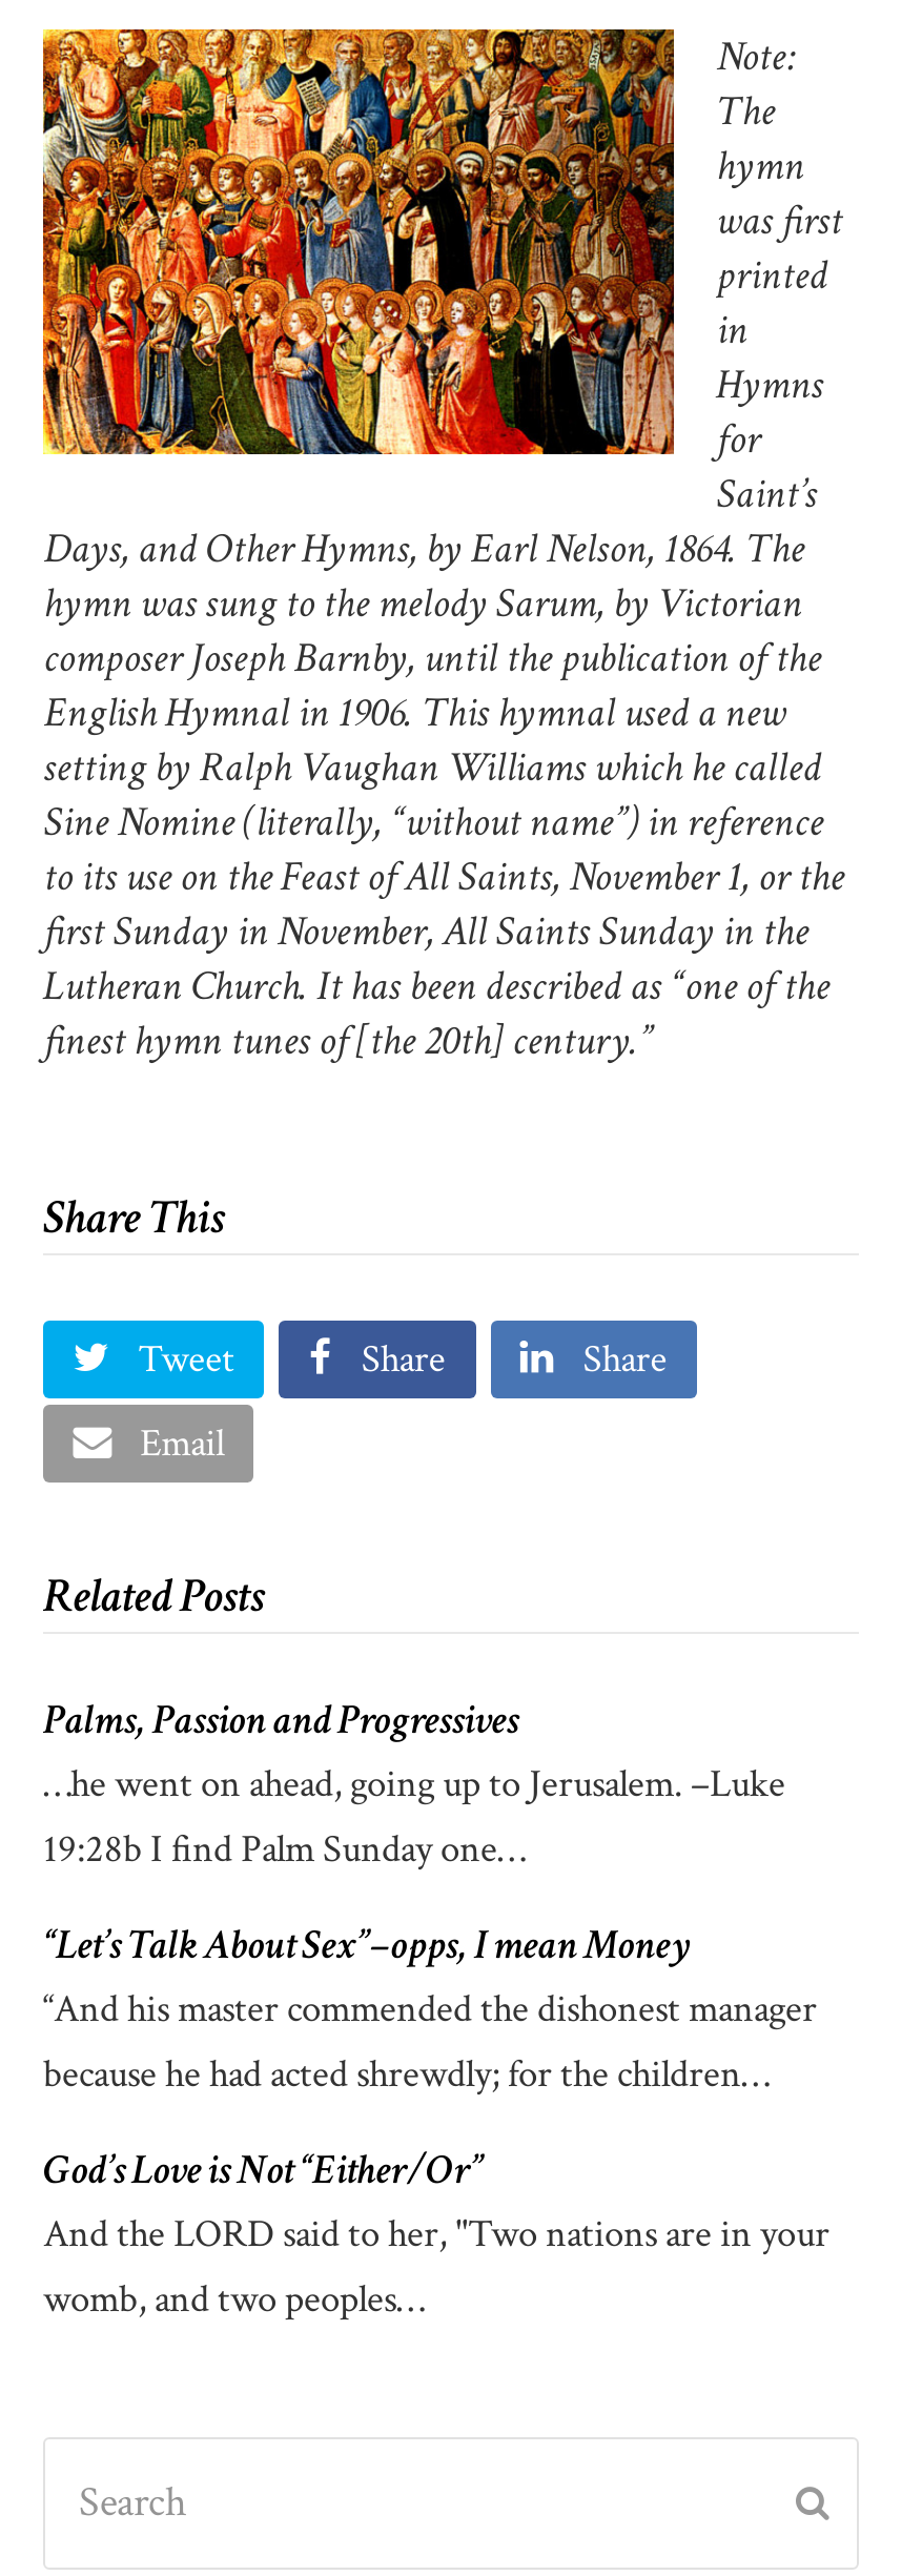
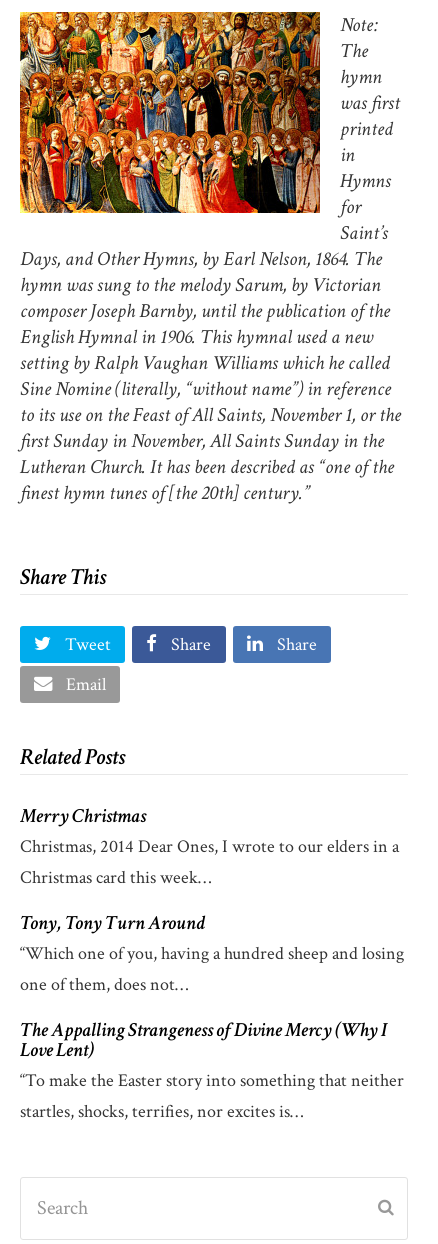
- Palms, Passion and Progressives
- …he went on ahead, going up to Jerusalem. –Luke
- 19:28b I find Palm Sunday one…
+ Merry Christmas
+ Christmas, 2014 Dear Ones, I wrote to our elders in a
+ Christmas card this week…

- “Let’s Talk About Sex”–opps, I mean Money
- “And his master commended the dishonest manager
- because he had acted shrewdly; for the children…
+ Tony, Tony Turn Around
+ “Which one of you, having a hundred sheep and losing
+ one of them, does not…

- God’s Love is Not “Either/Or”
- And the LORD said to her, "Two nations are in your
- womb, and two peoples…
+ The Appalling Strangeness of Divine Mercy (Why I
+ Love Lent)
+ “To make the Easter story into something that neither
+ startles, shocks, terrifies, nor excites is…
